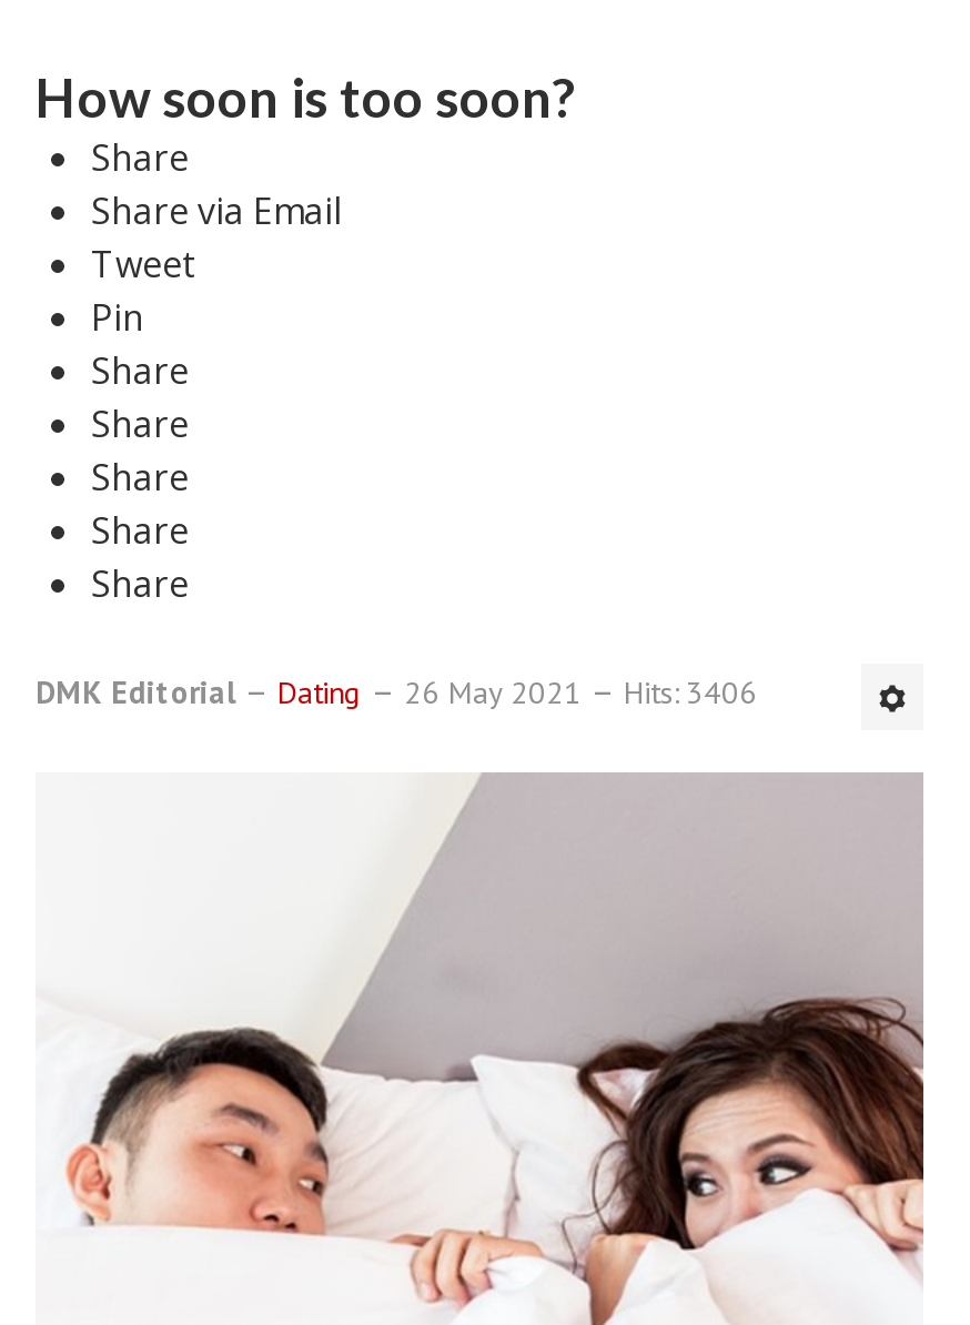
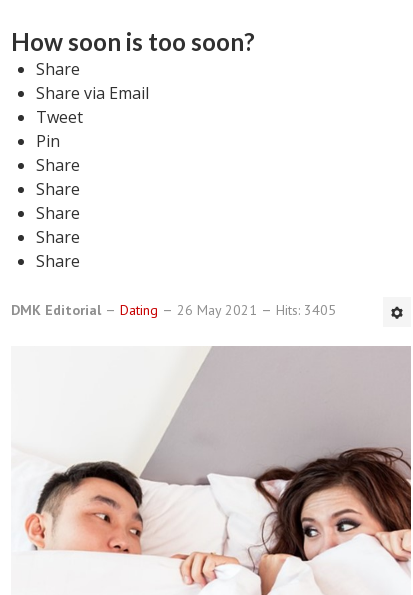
- Hits: 3406
+ Hits: 3405
